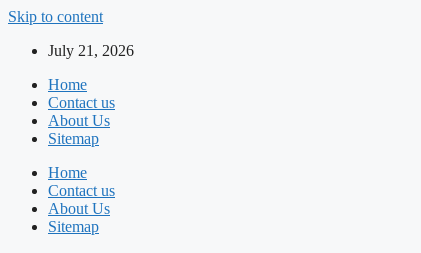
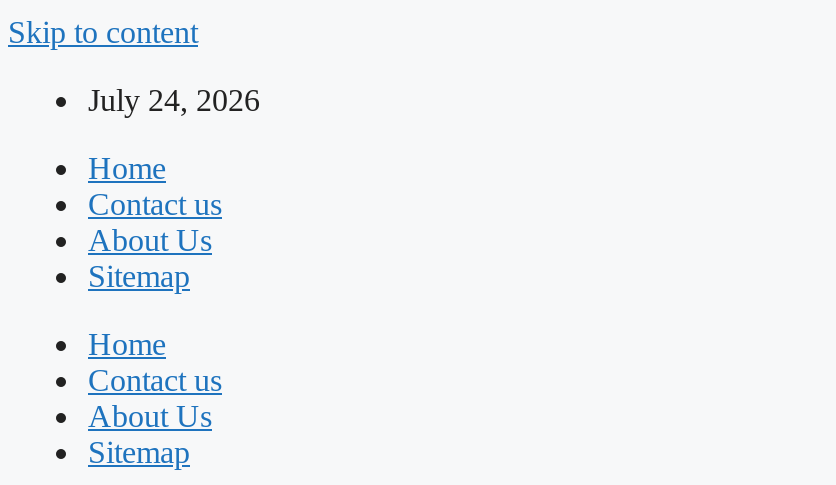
- July 21, 2026
+ July 24, 2026
